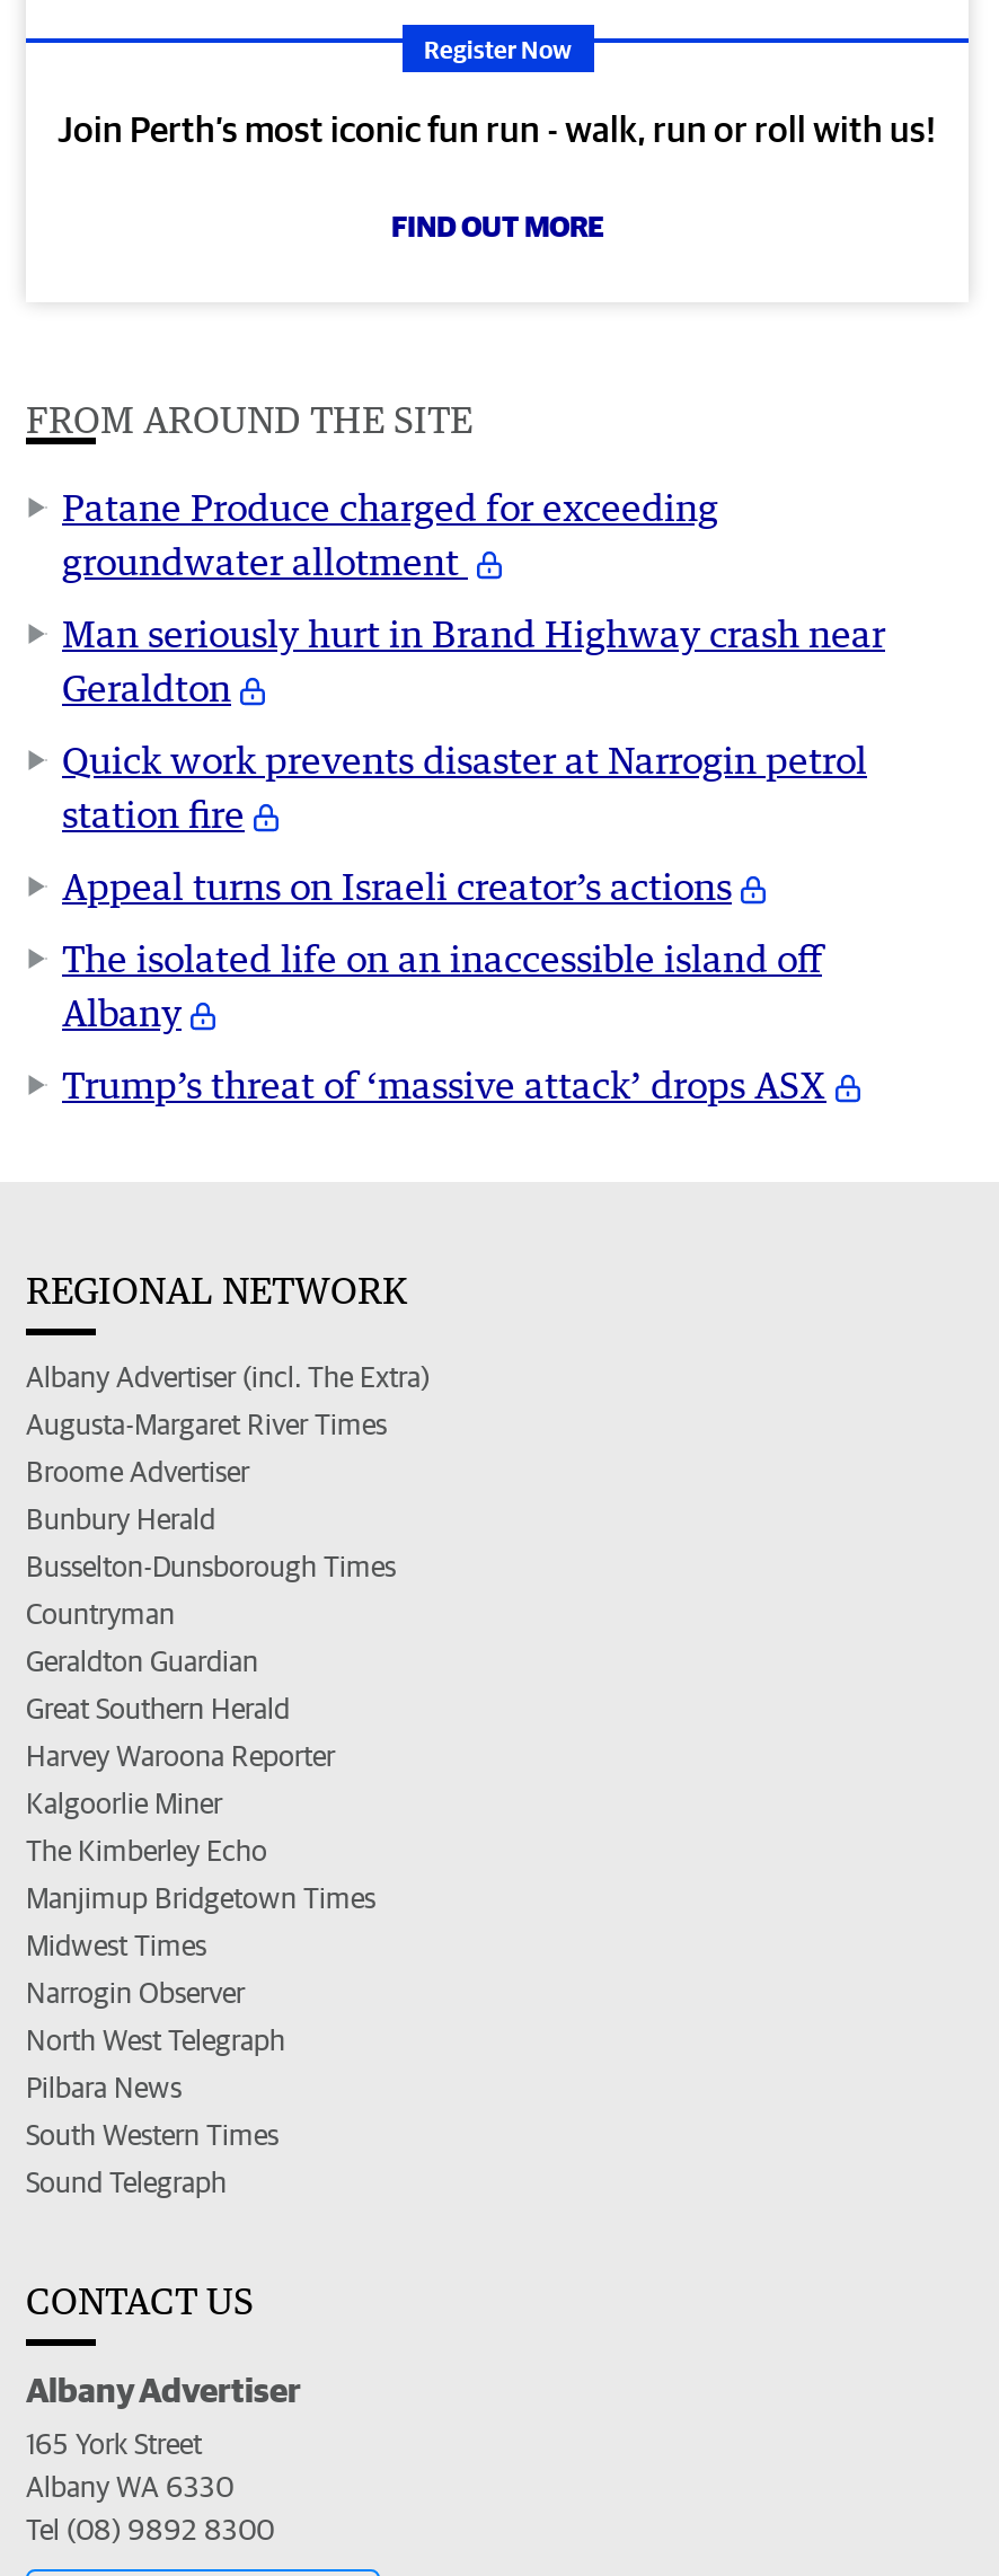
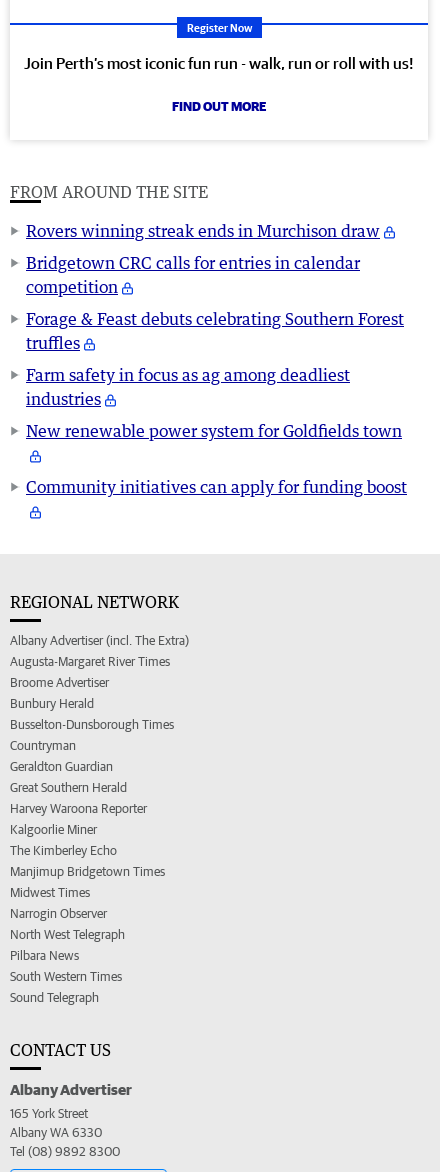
- Patane Produce charged for exceeding
- groundwater allotment
+ Rovers winning streak ends in Murchison draw

- Man seriously hurt in Brand Highway crash near
- Geraldton
+ Bridgetown CRC calls for entries in calendar
+ competition

- Quick work prevents disaster at Narrogin petrol
- station fire
+ Forage & Feast debuts celebrating Southern Forest
+ truffles

- Appeal turns on Israeli creator’s actions
+ Farm safety in focus as ag among deadliest
+ industries

- The isolated life on an inaccessible island off
- Albany
+ New renewable power system for Goldfields town

- Trump’s threat of ‘massive attack’ drops ASX
+ Community initiatives can apply for funding boost
